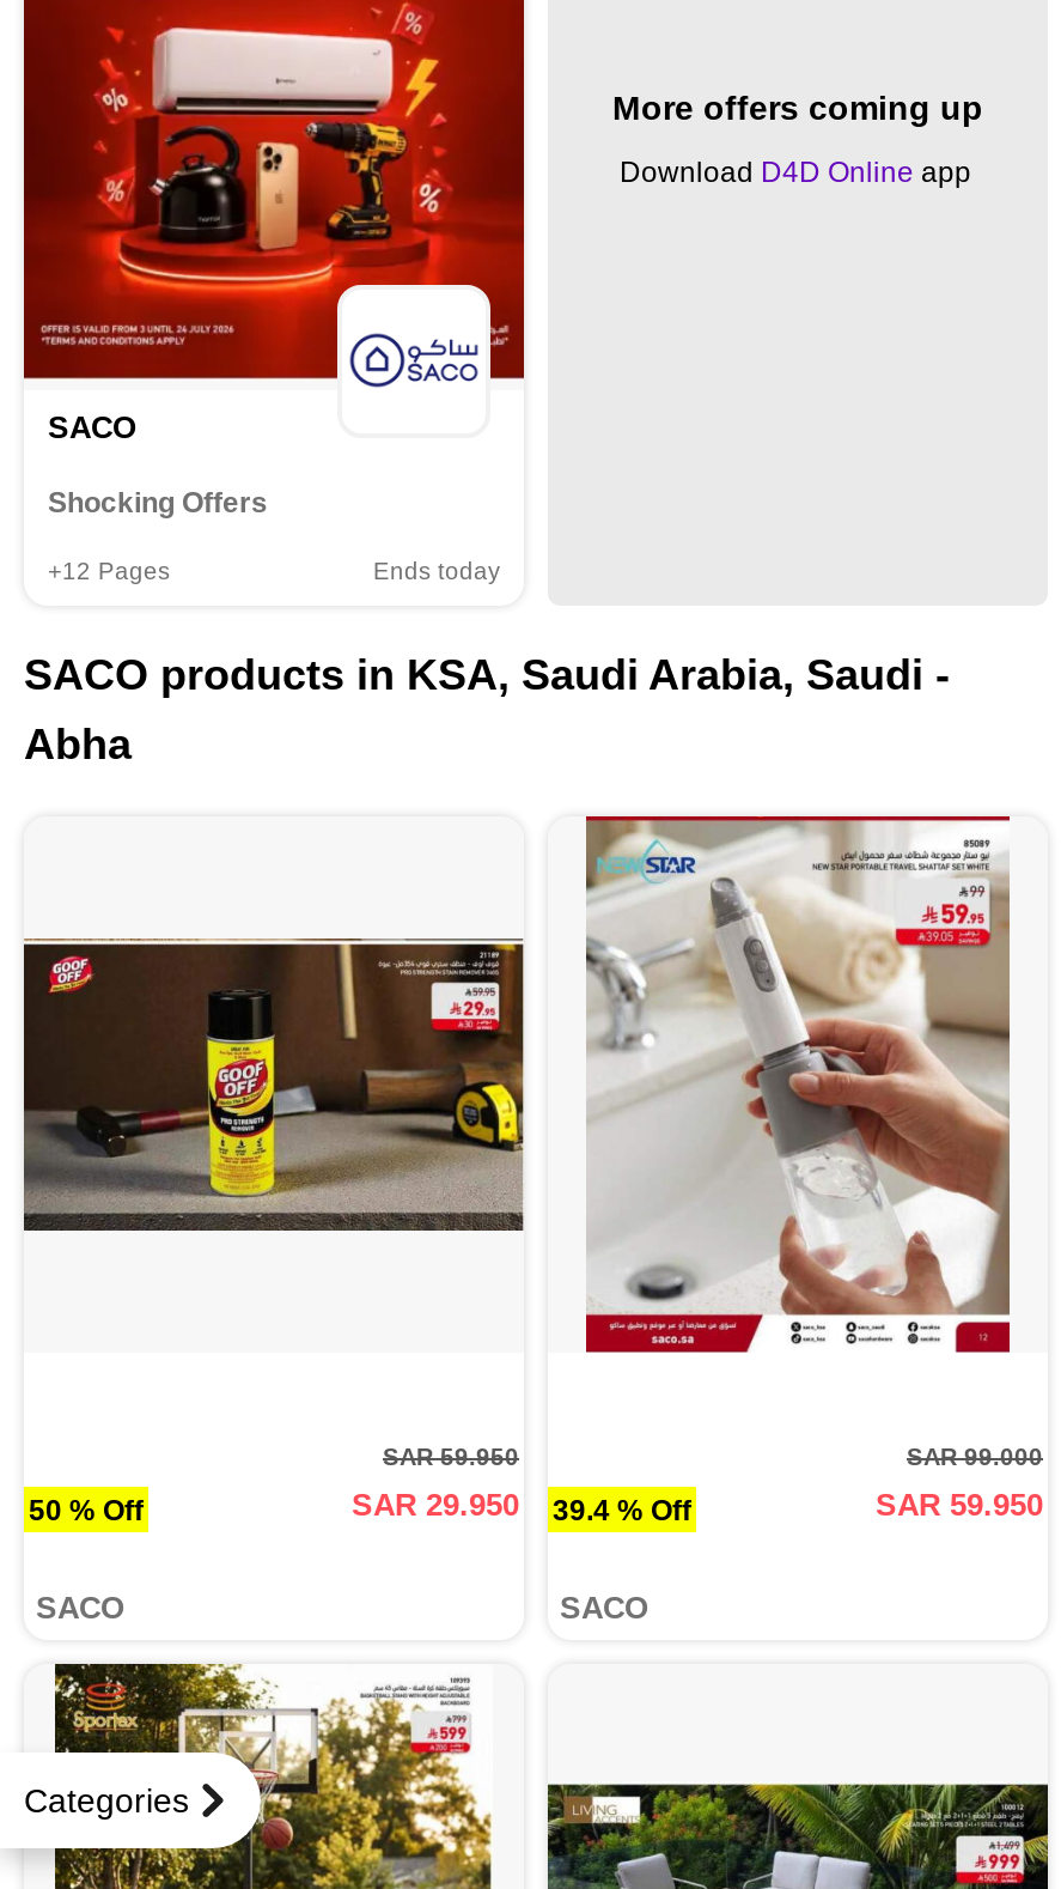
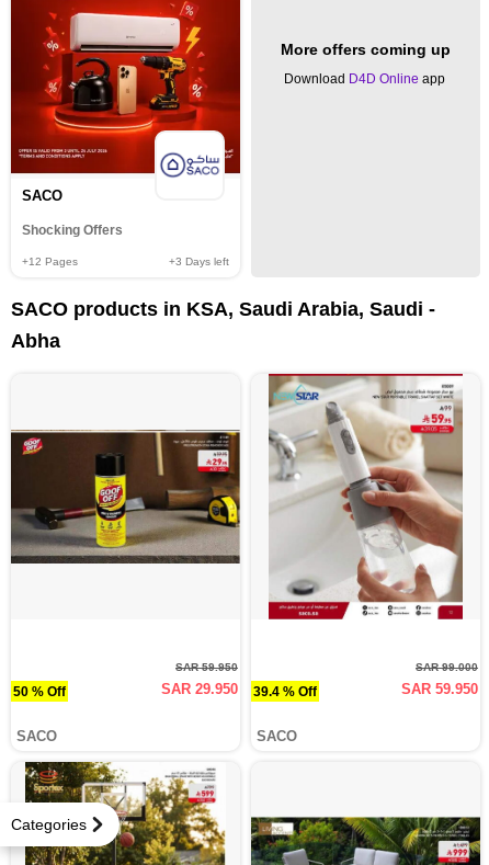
- Ends today
+ +3 Days left
